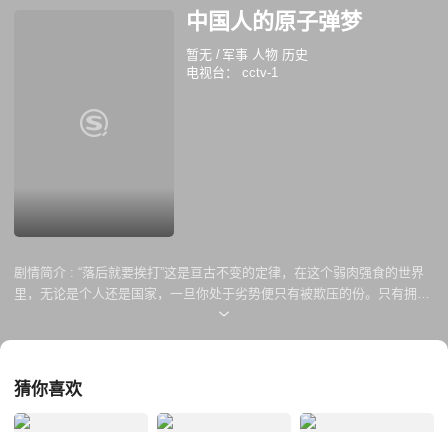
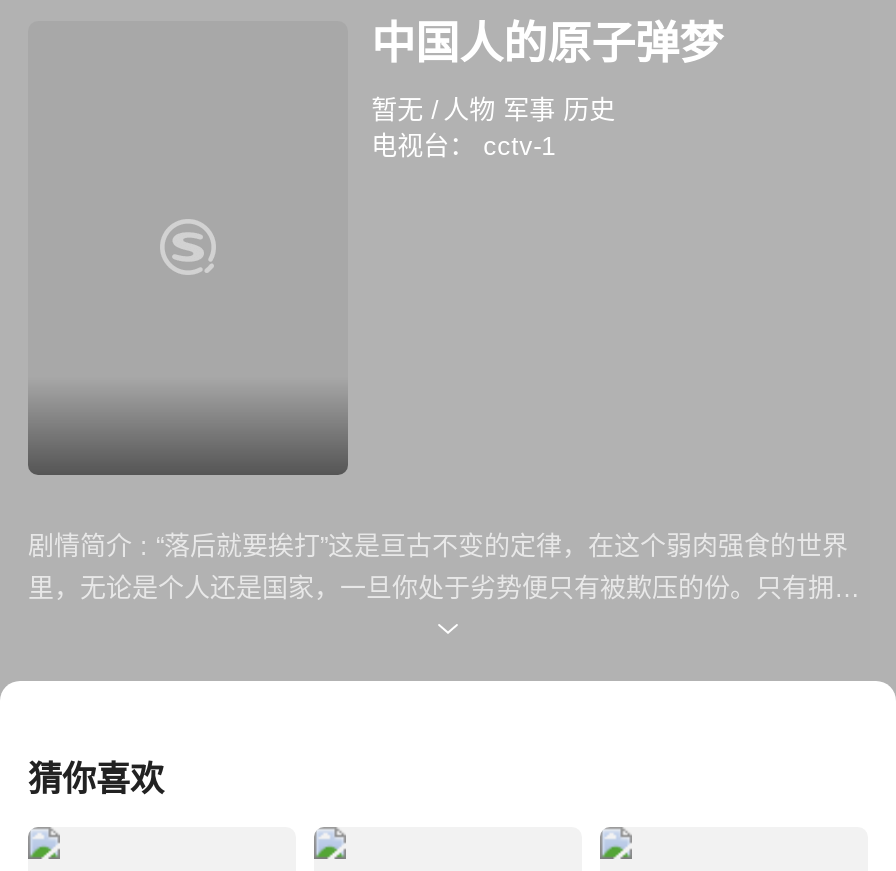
- 暂无 / 军事 人物 历史
+ 暂无 / 人物 军事 历史
